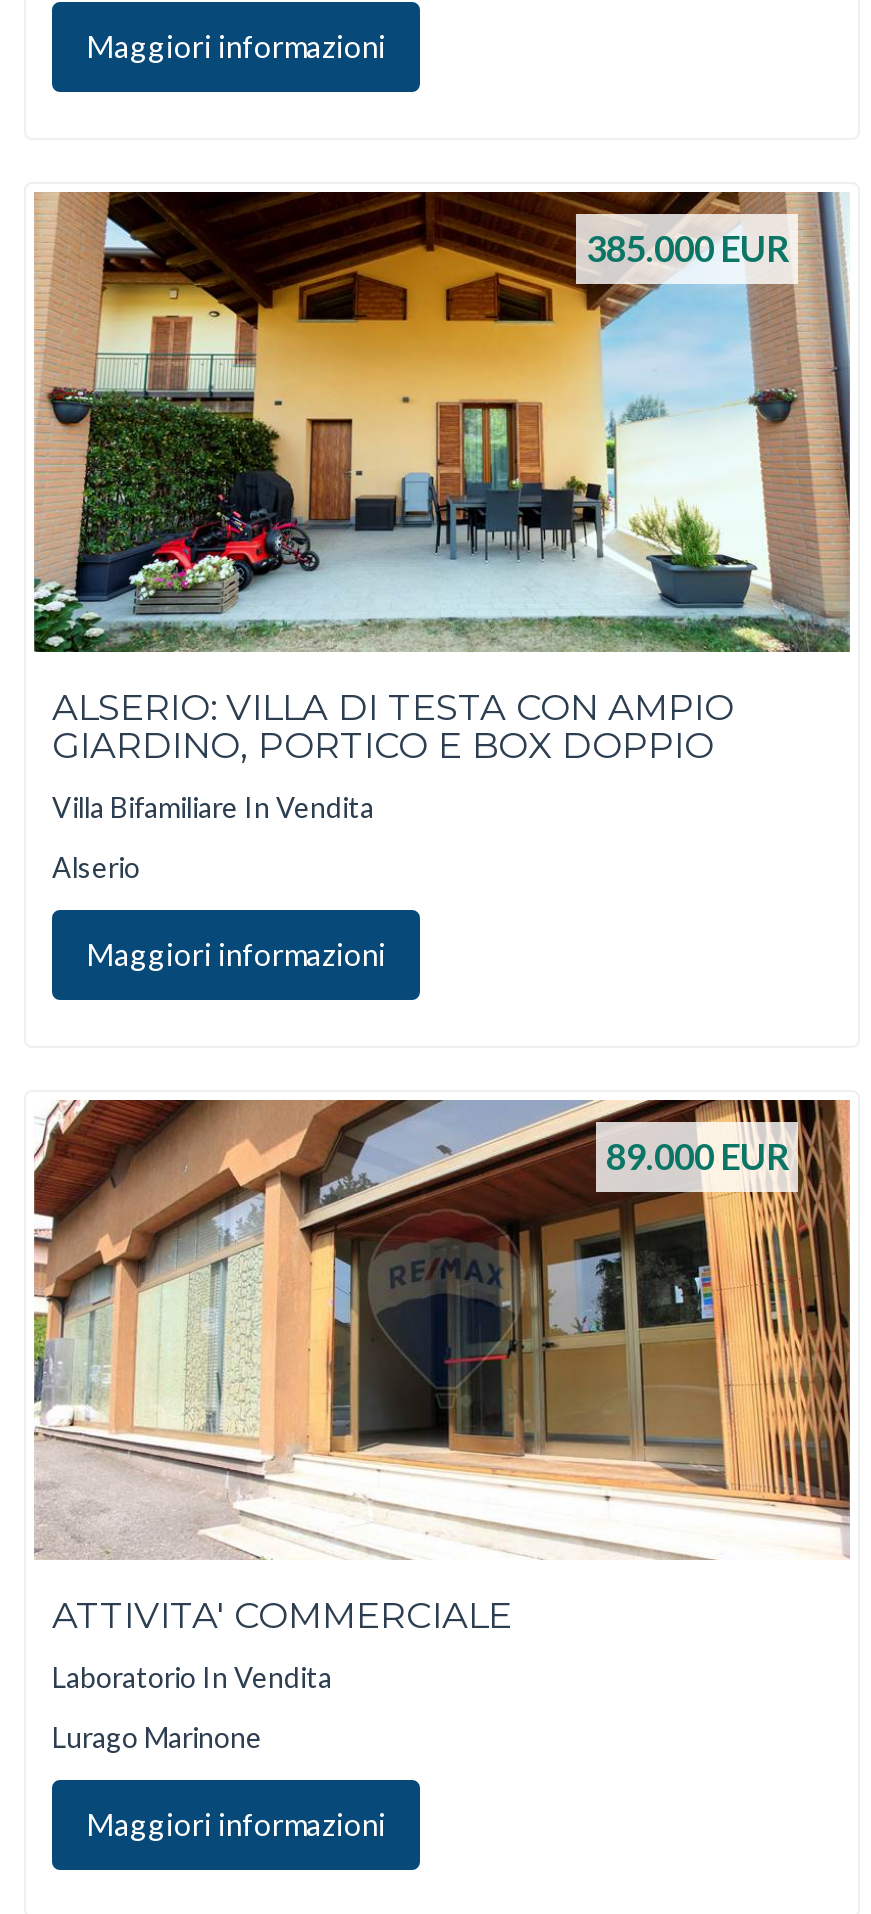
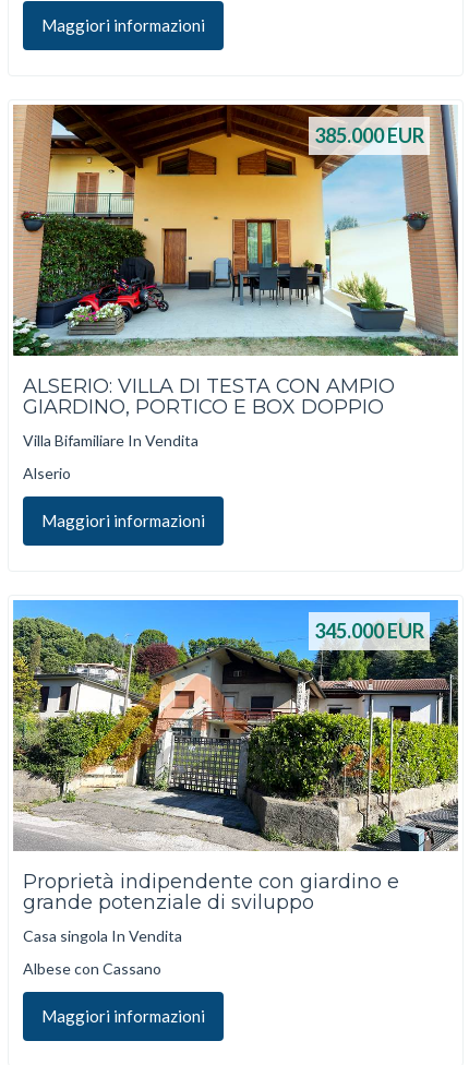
- [image]
- 89.000 EUR
+ [image]
+ 345.000 EUR

- ATTIVITA' COMMERCIALE
+ Proprietà indipendente con giardino e
+ grande potenziale di sviluppo

- Laboratorio In Vendita
+ Casa singola In Vendita

- Lurago Marinone
+ Albese con Cassano
